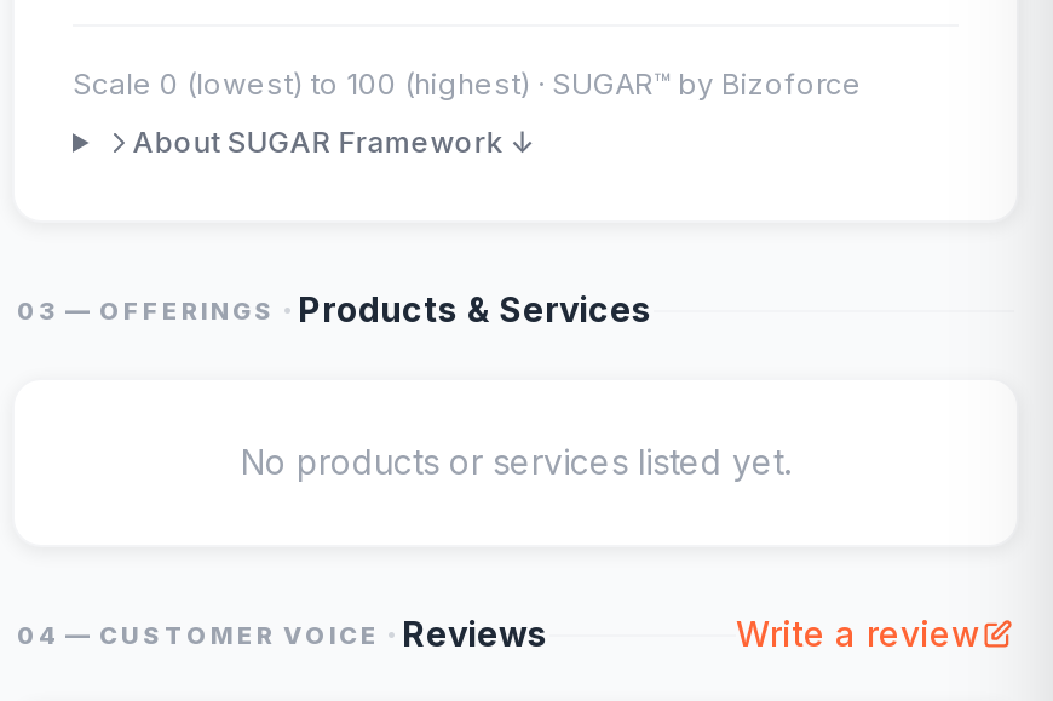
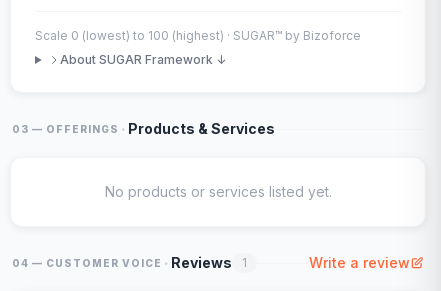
+ 1
